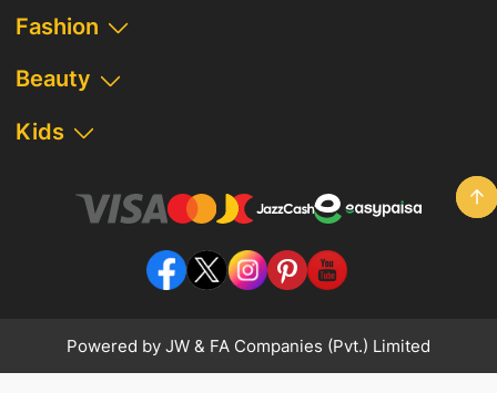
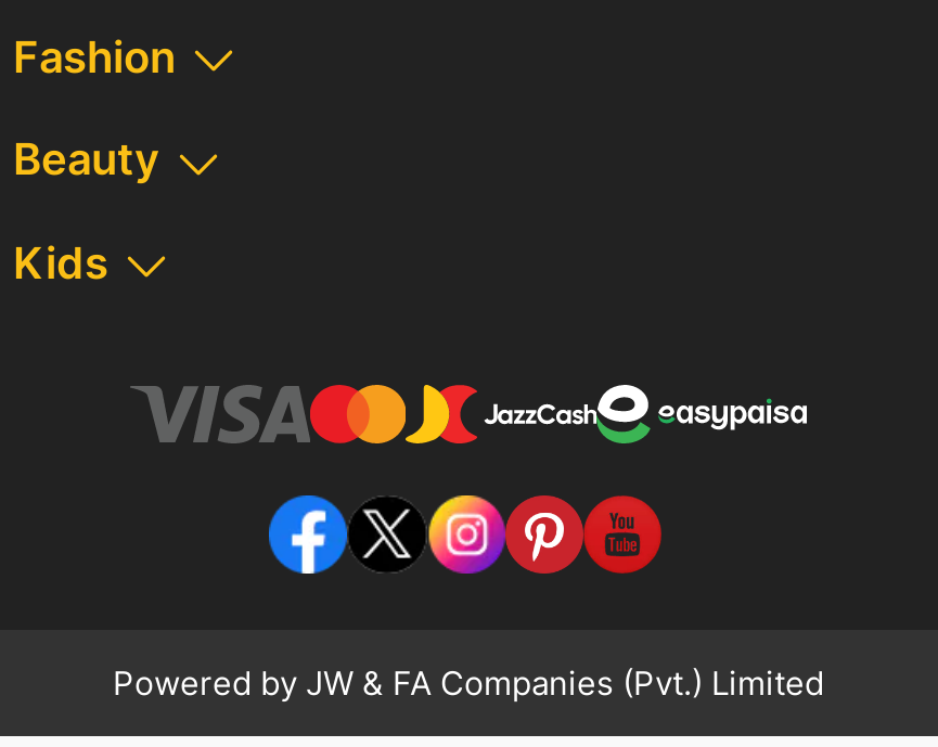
- [image]
